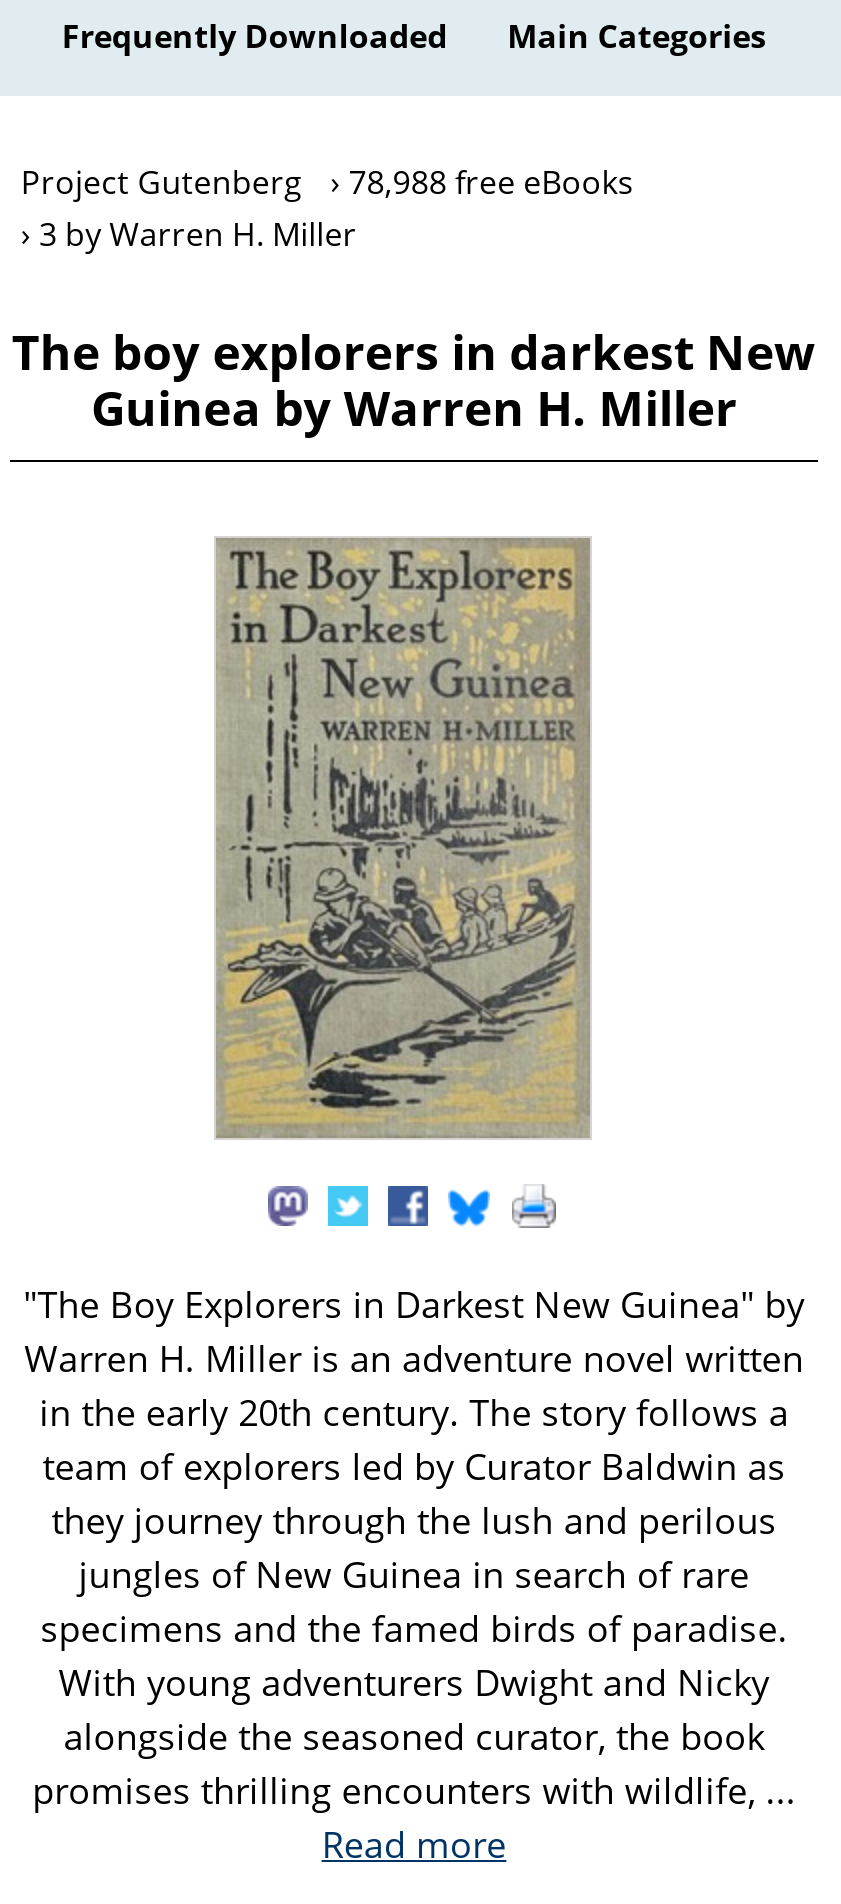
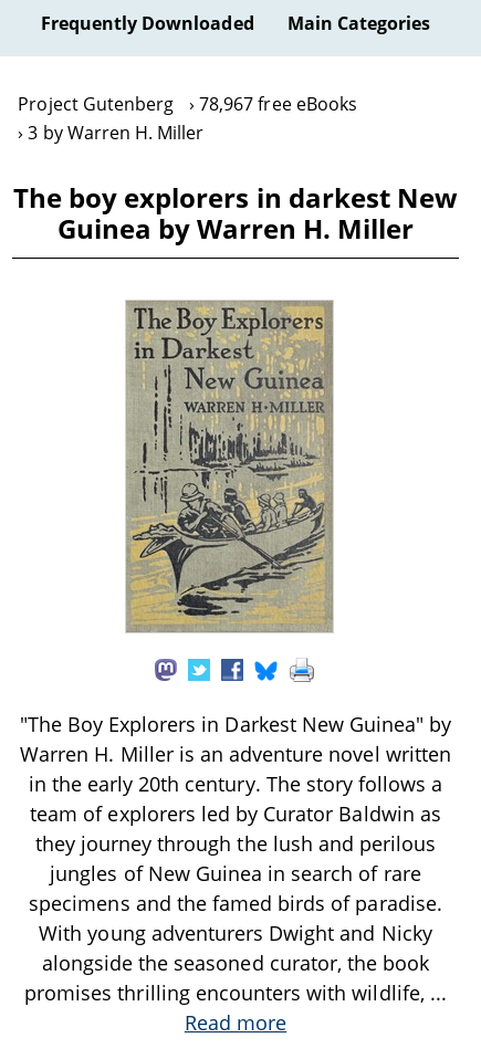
- Project Gutenberg 78,988 free eBooks
+ Project Gutenberg 78,967 free eBooks
